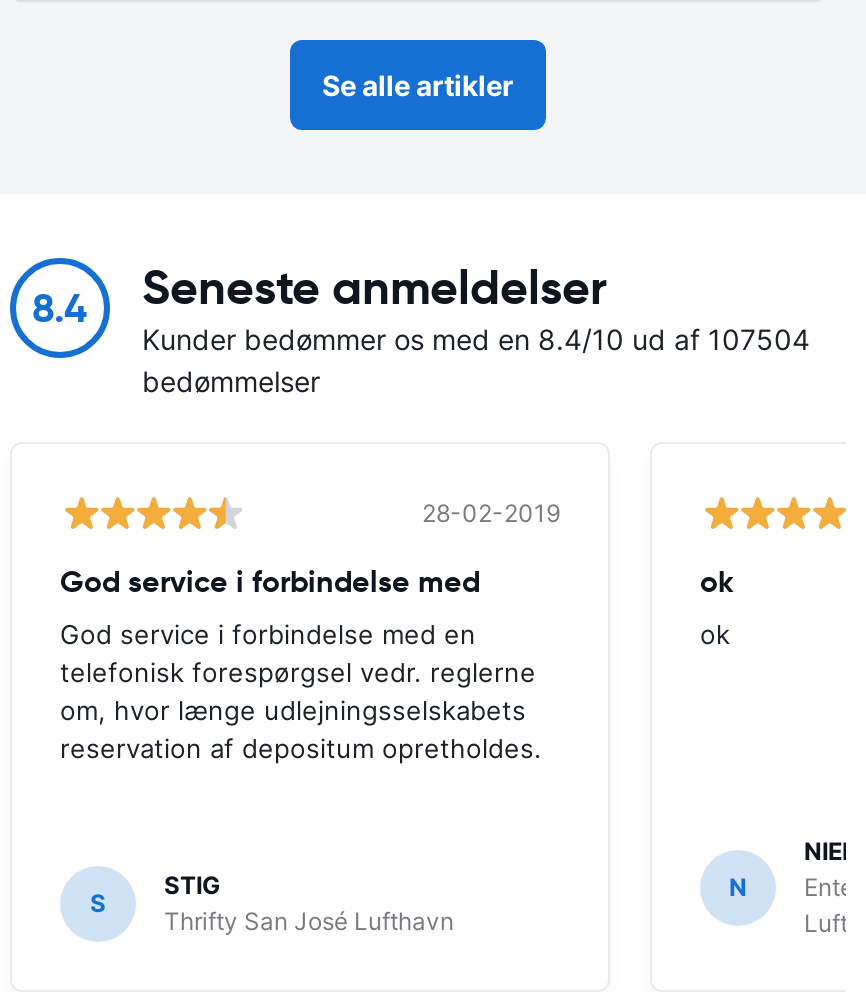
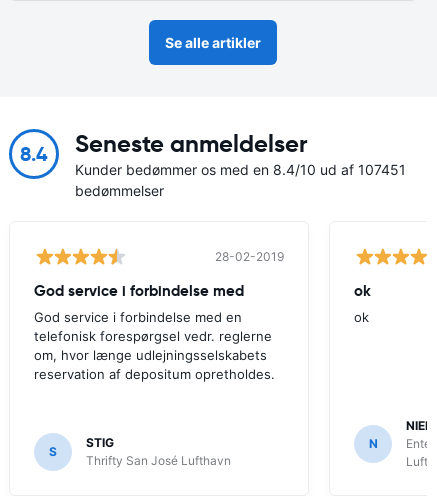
- Kunder bedømmer os med en 8.4/10 ud af 107504
+ Kunder bedømmer os med en 8.4/10 ud af 107451
